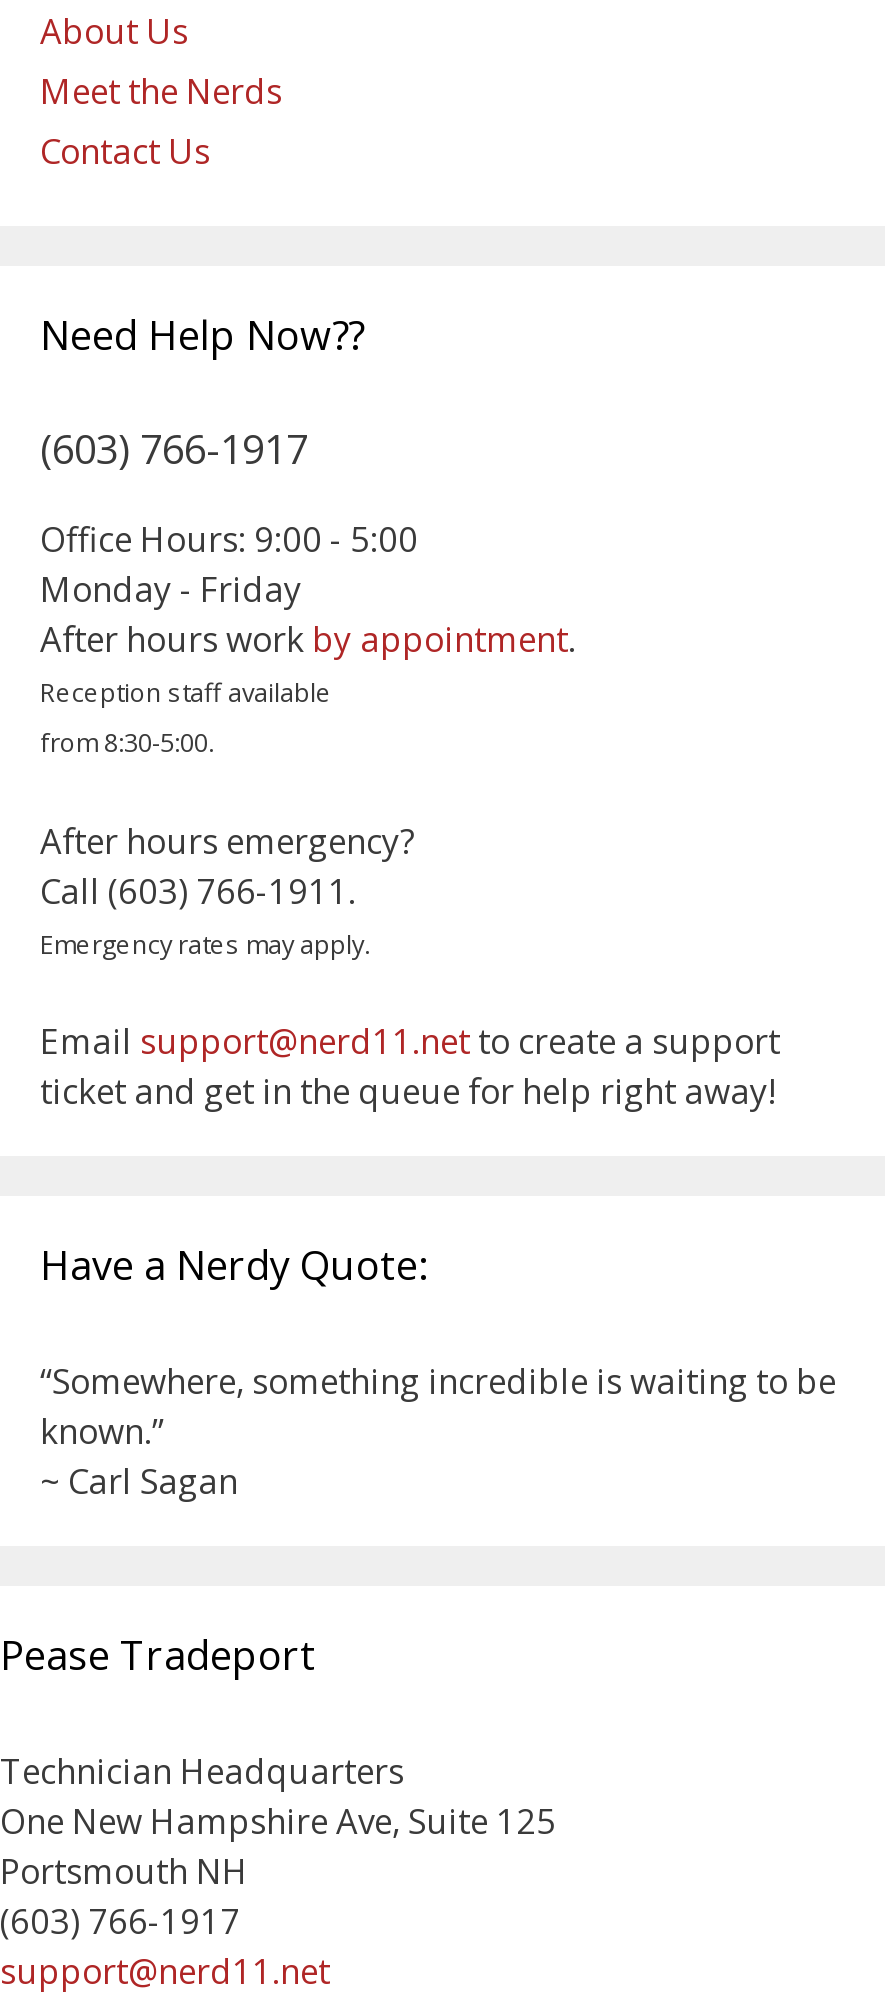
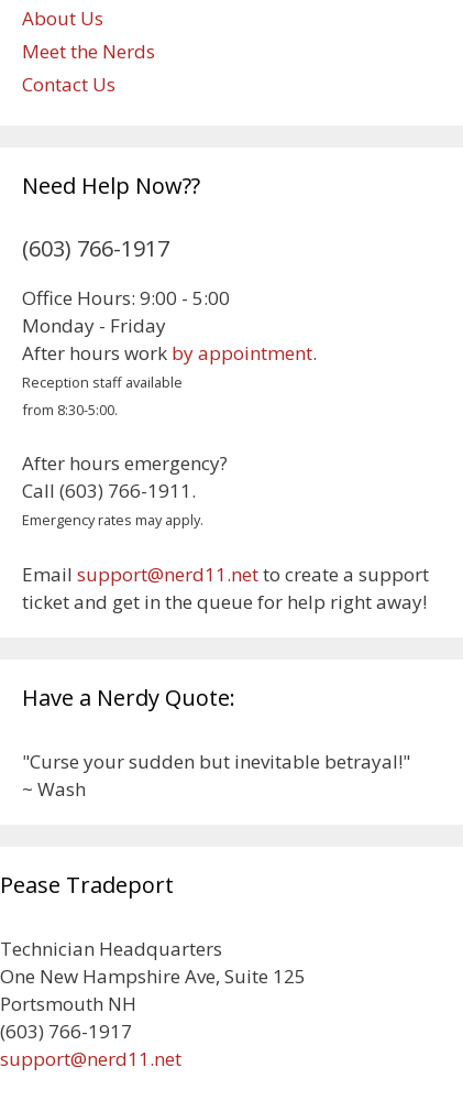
- “Somewhere, something incredible is waiting to be
- known.”
- ~ Carl Sagan
+ "Curse your sudden but inevitable betrayal!"
+ ~ Wash
